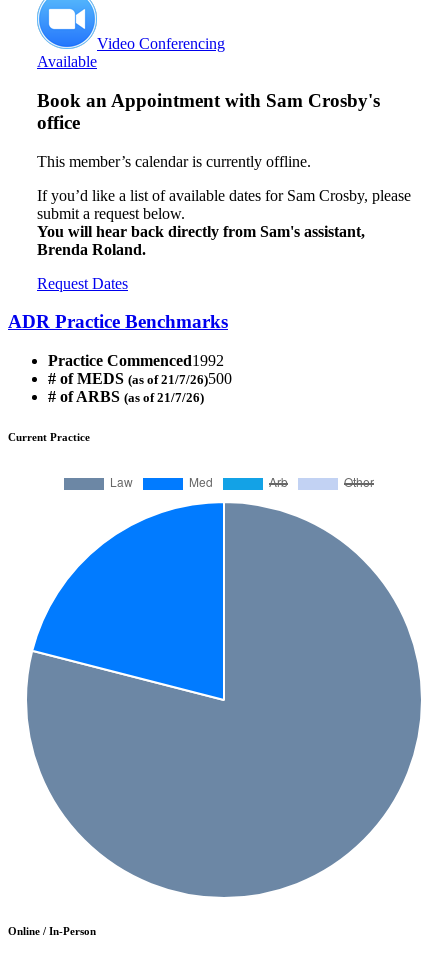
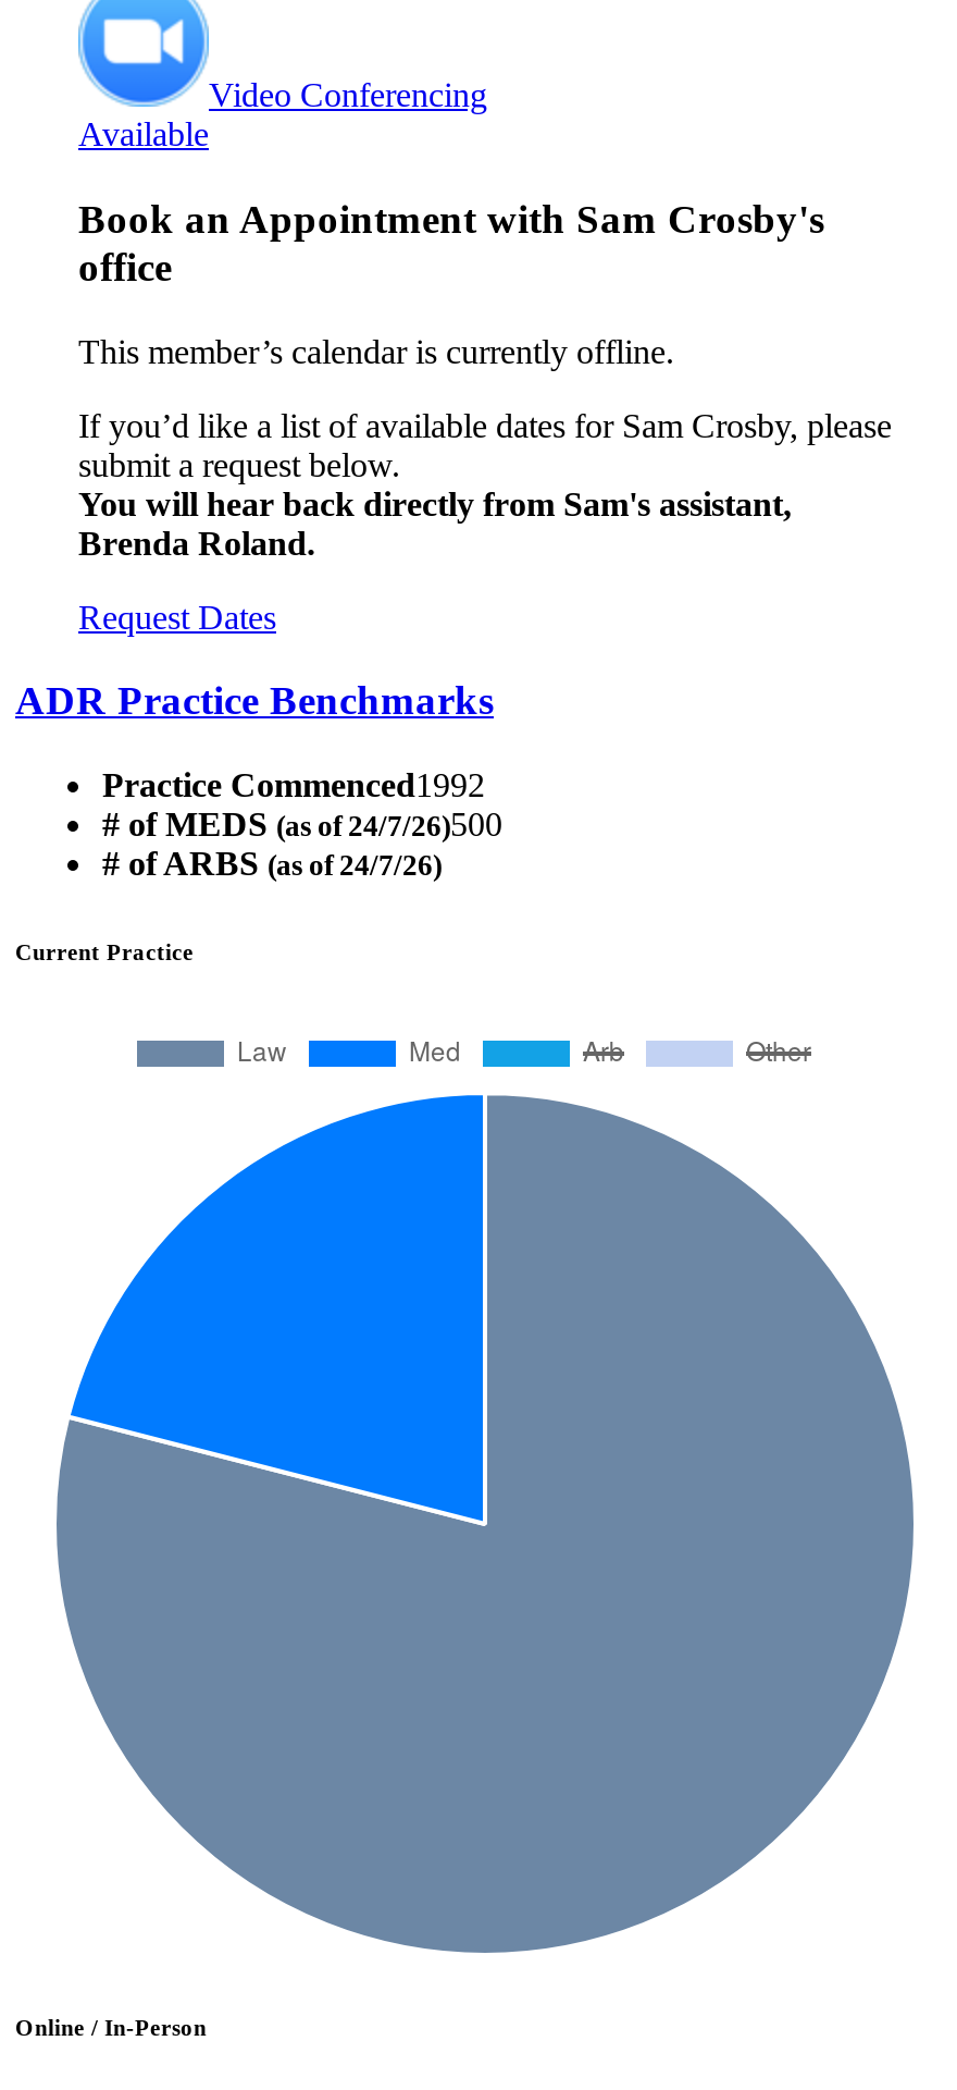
- # of MEDS (as of 21/7/26)500
+ # of MEDS (as of 24/7/26)500

- # of ARBS (as of 21/7/26)
+ # of ARBS (as of 24/7/26)
